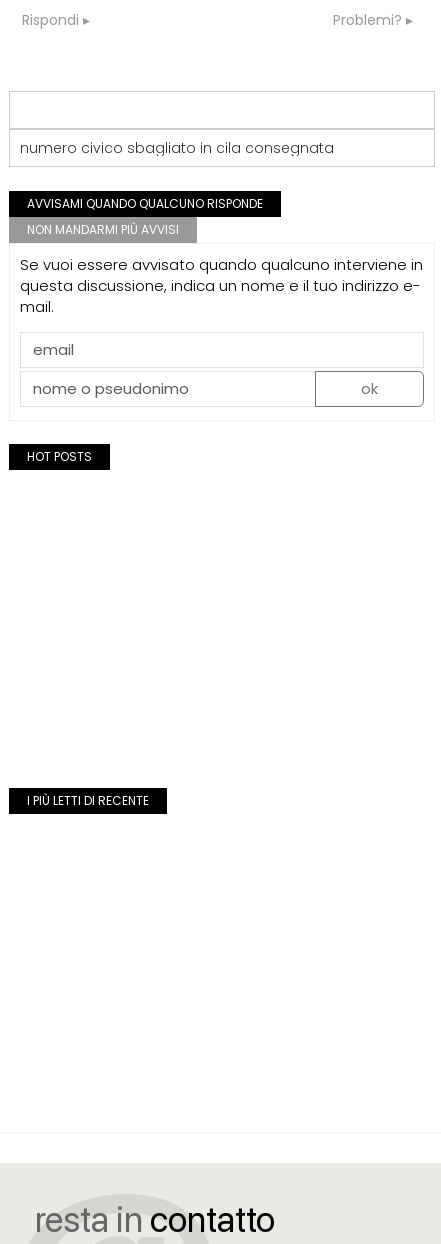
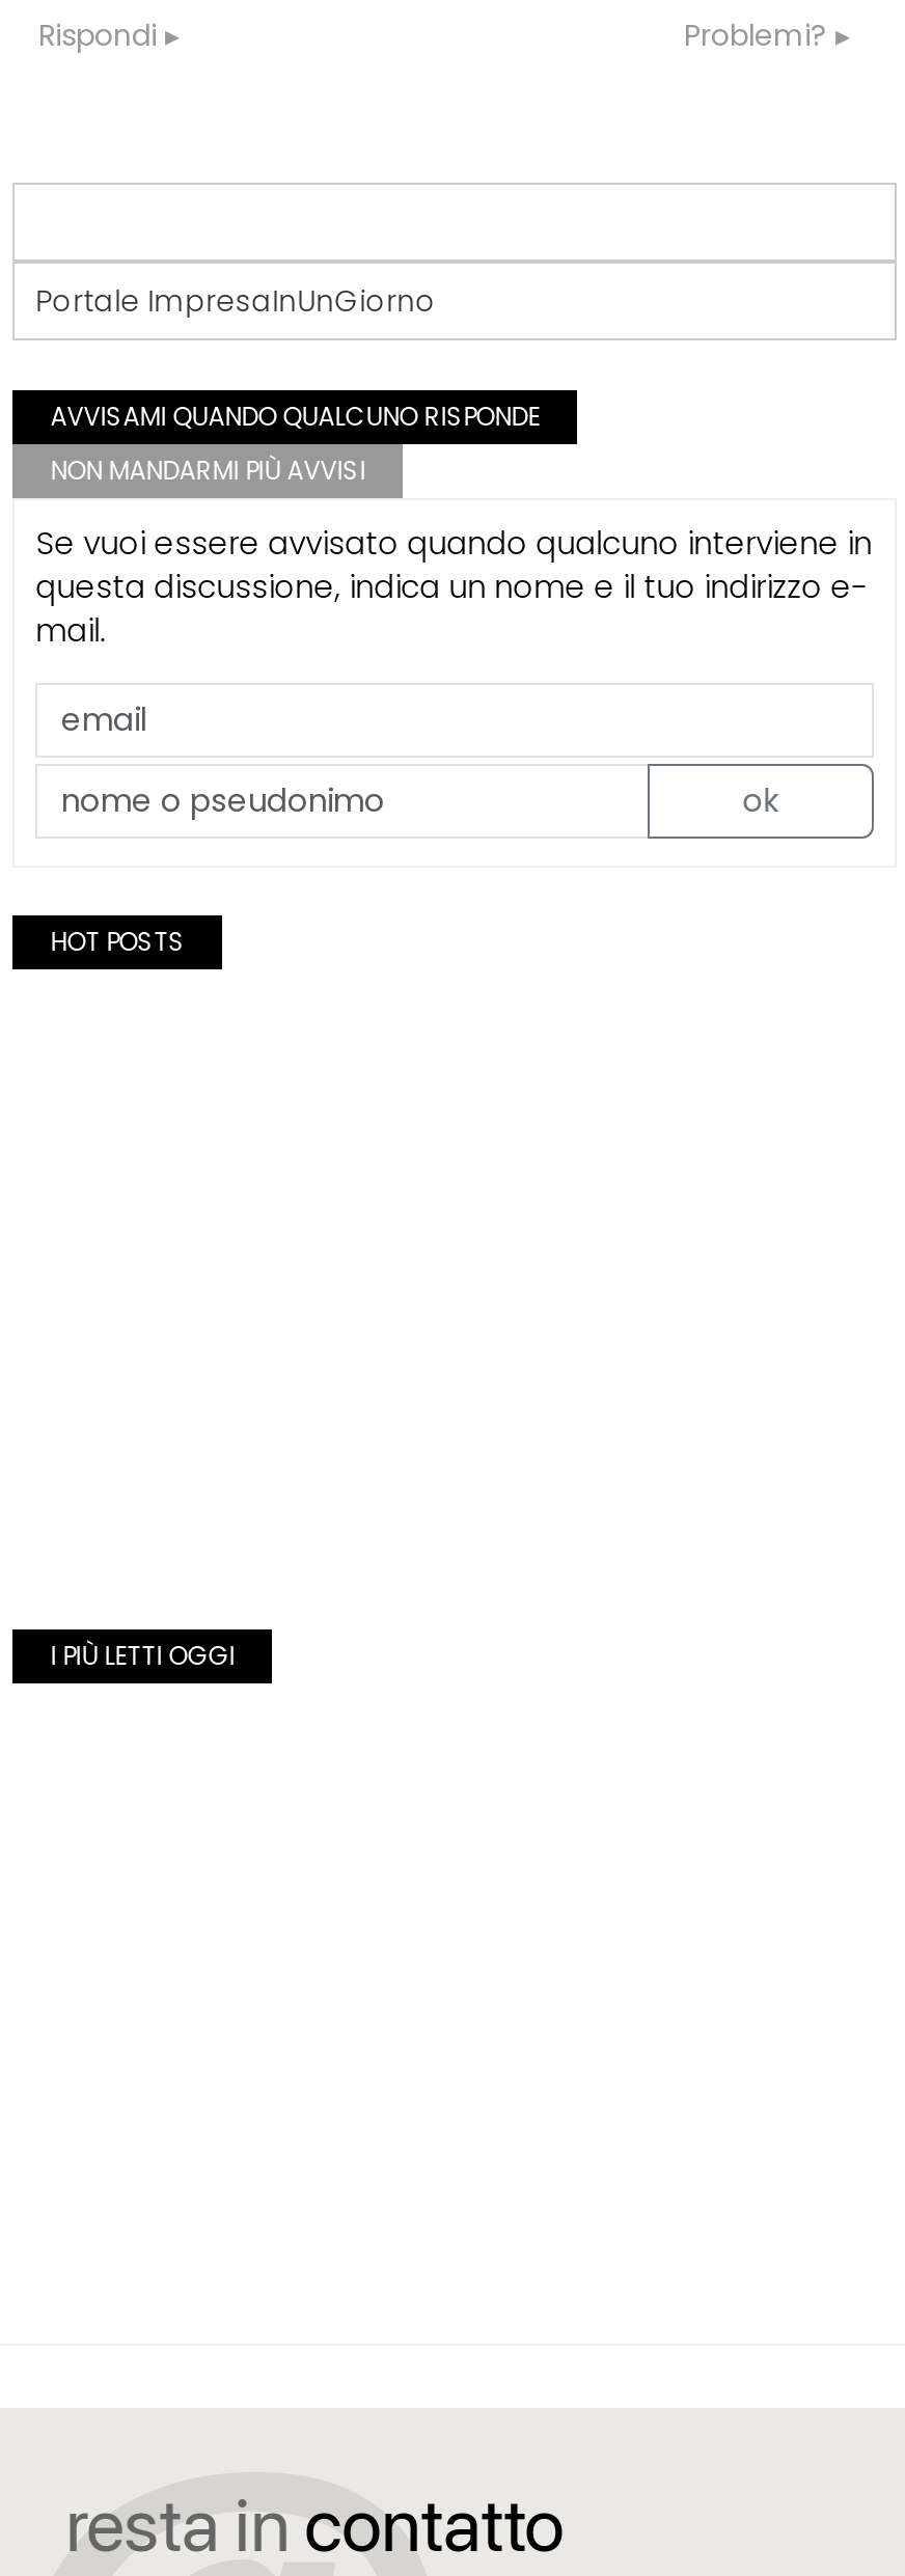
- numero civico sbagliato in cila consegnata
+ Portale ImpresaInUnGiorno

- I PIÙ LETTI DI RECENTE
+ I PIÙ LETTI OGGI
